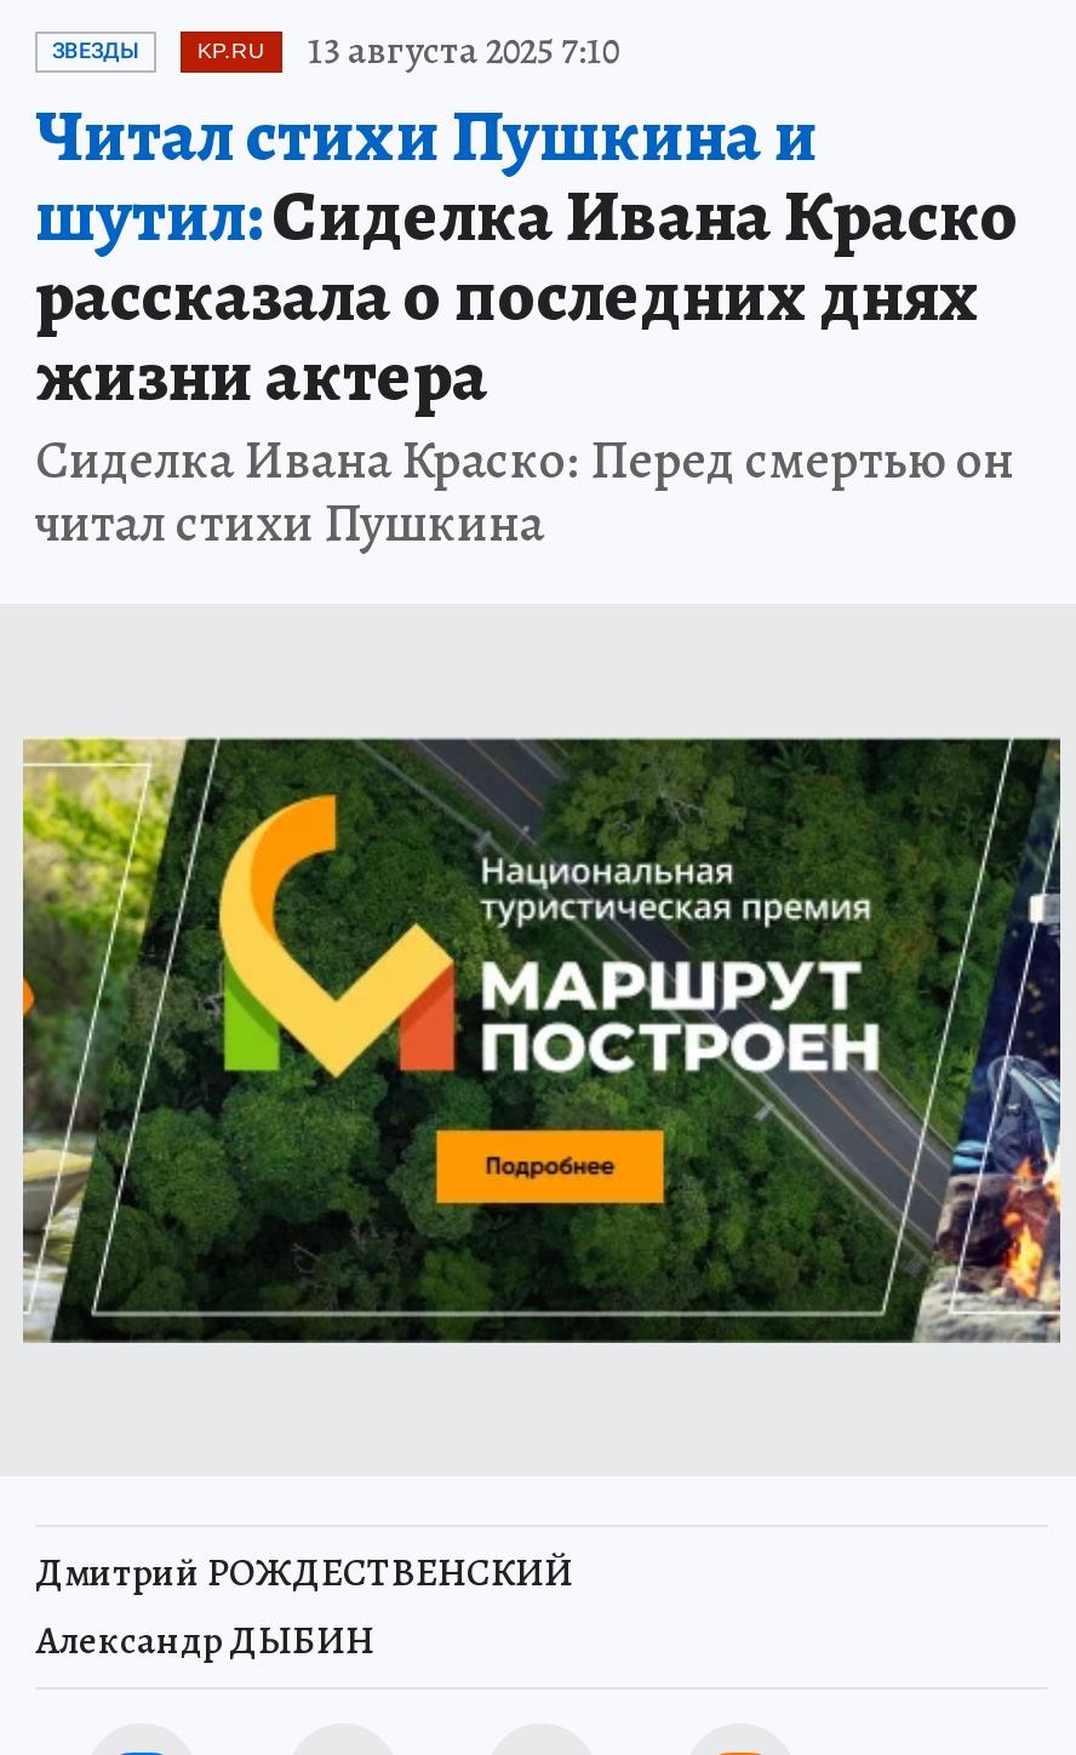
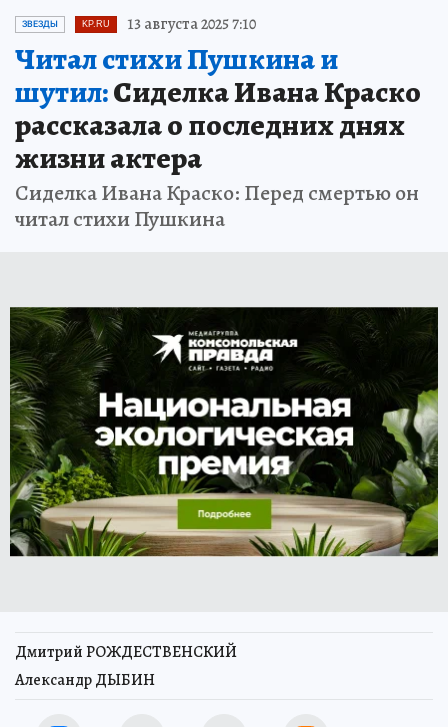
- [image]
+ [image]
